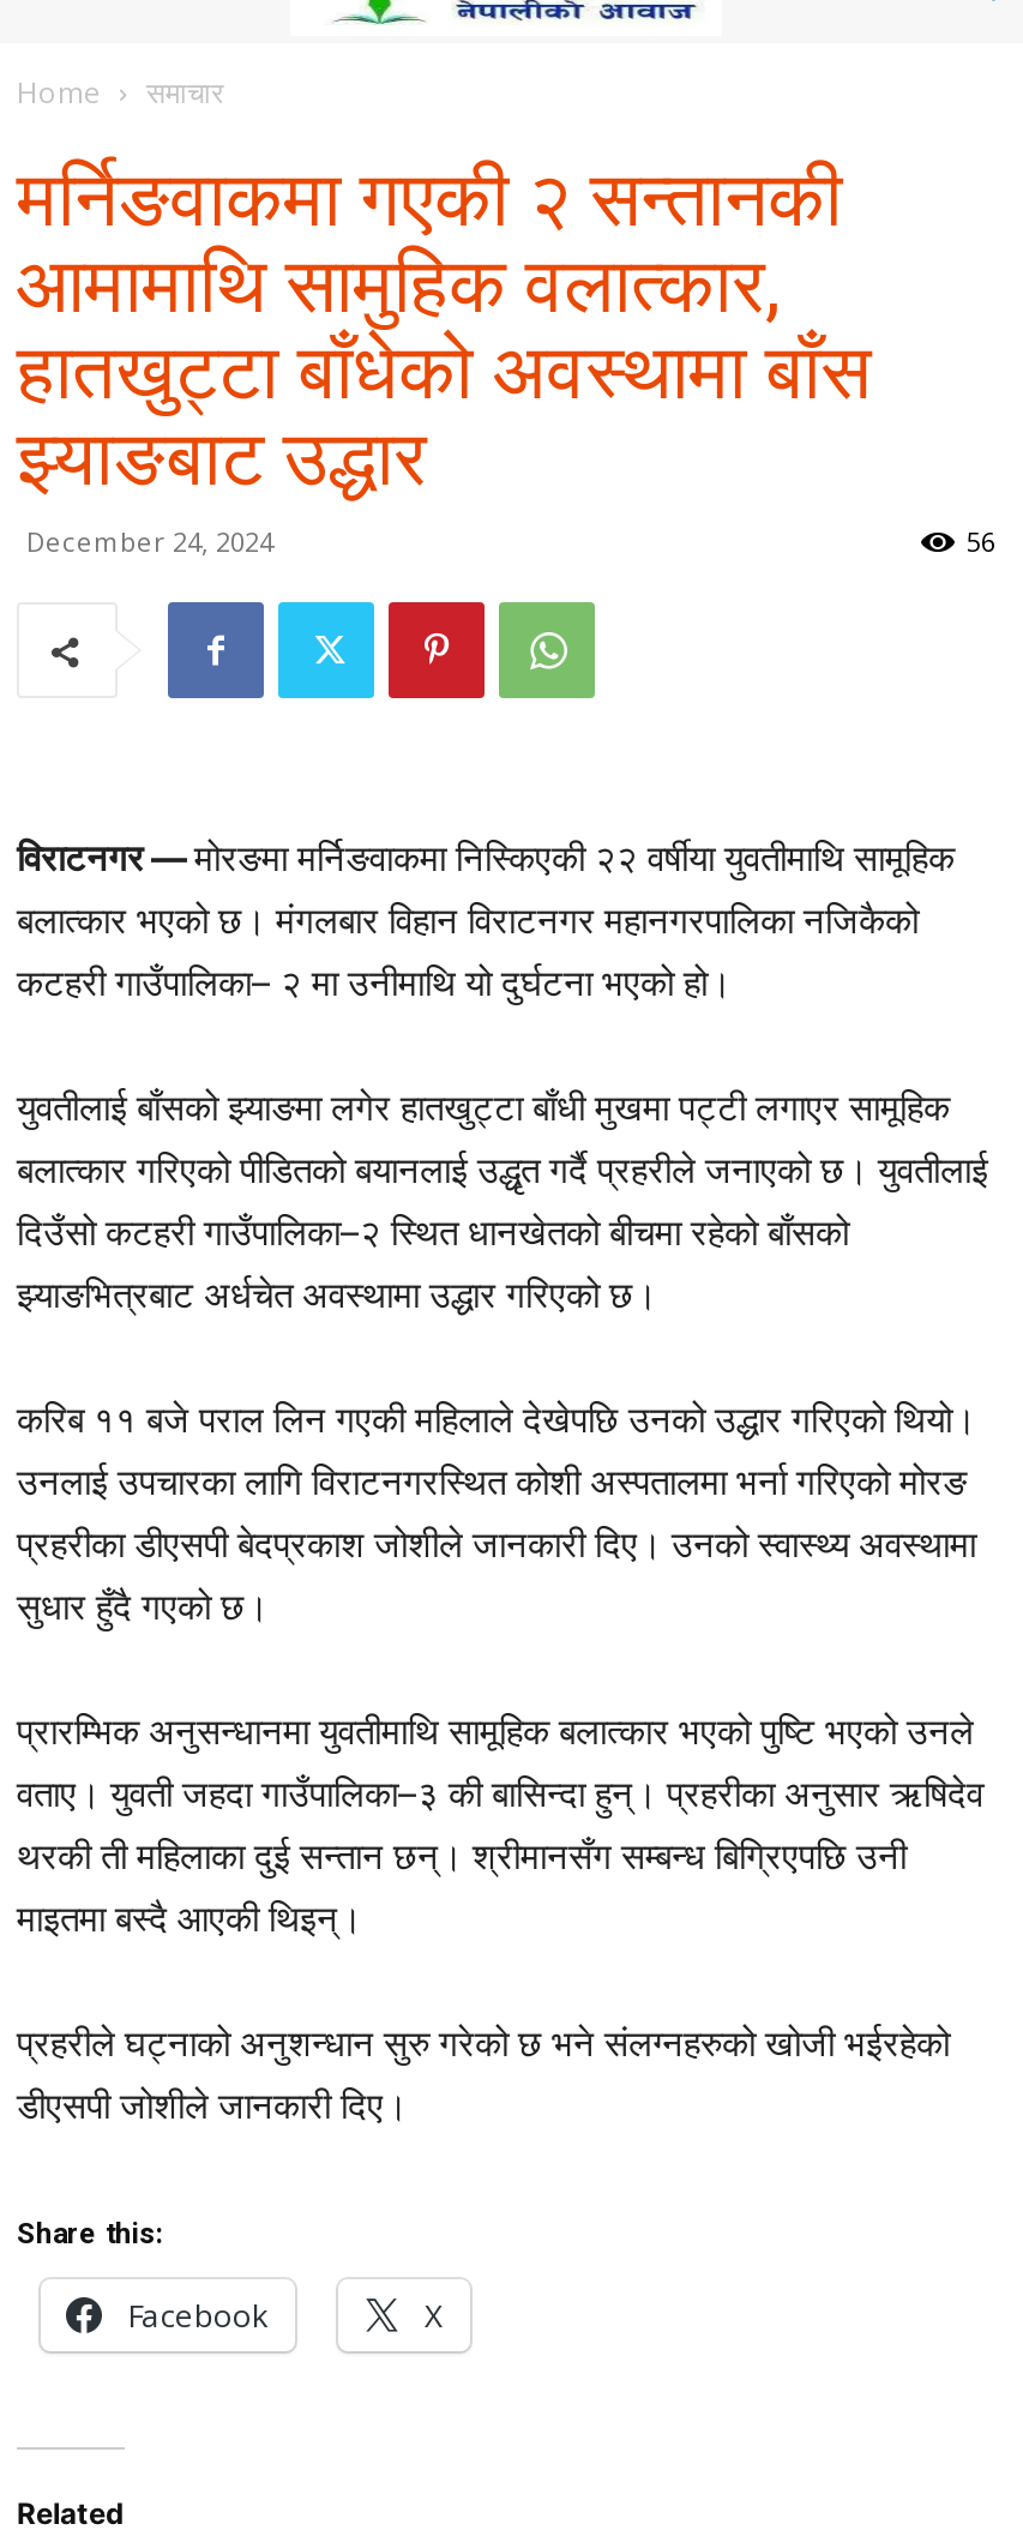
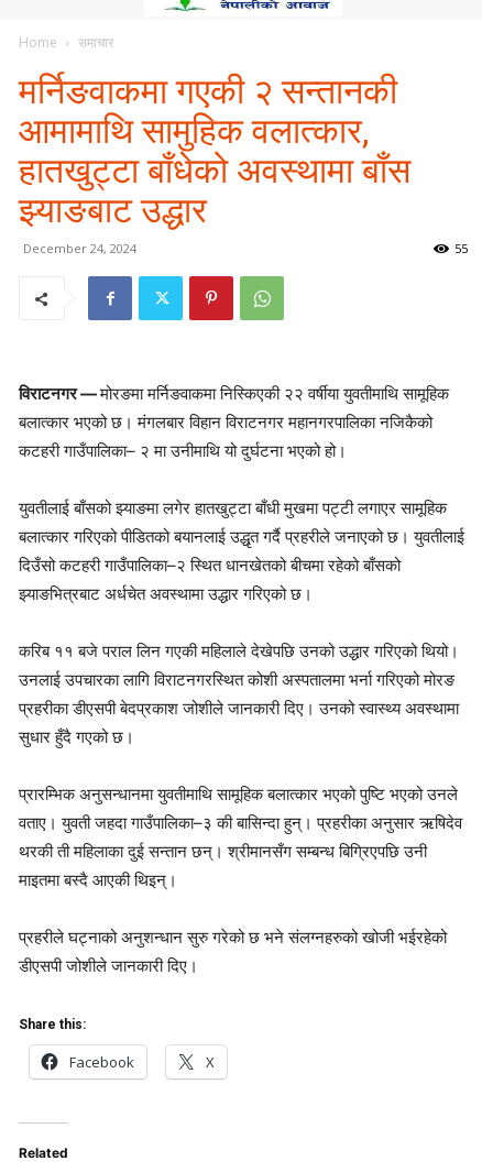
- 56
+ 55
